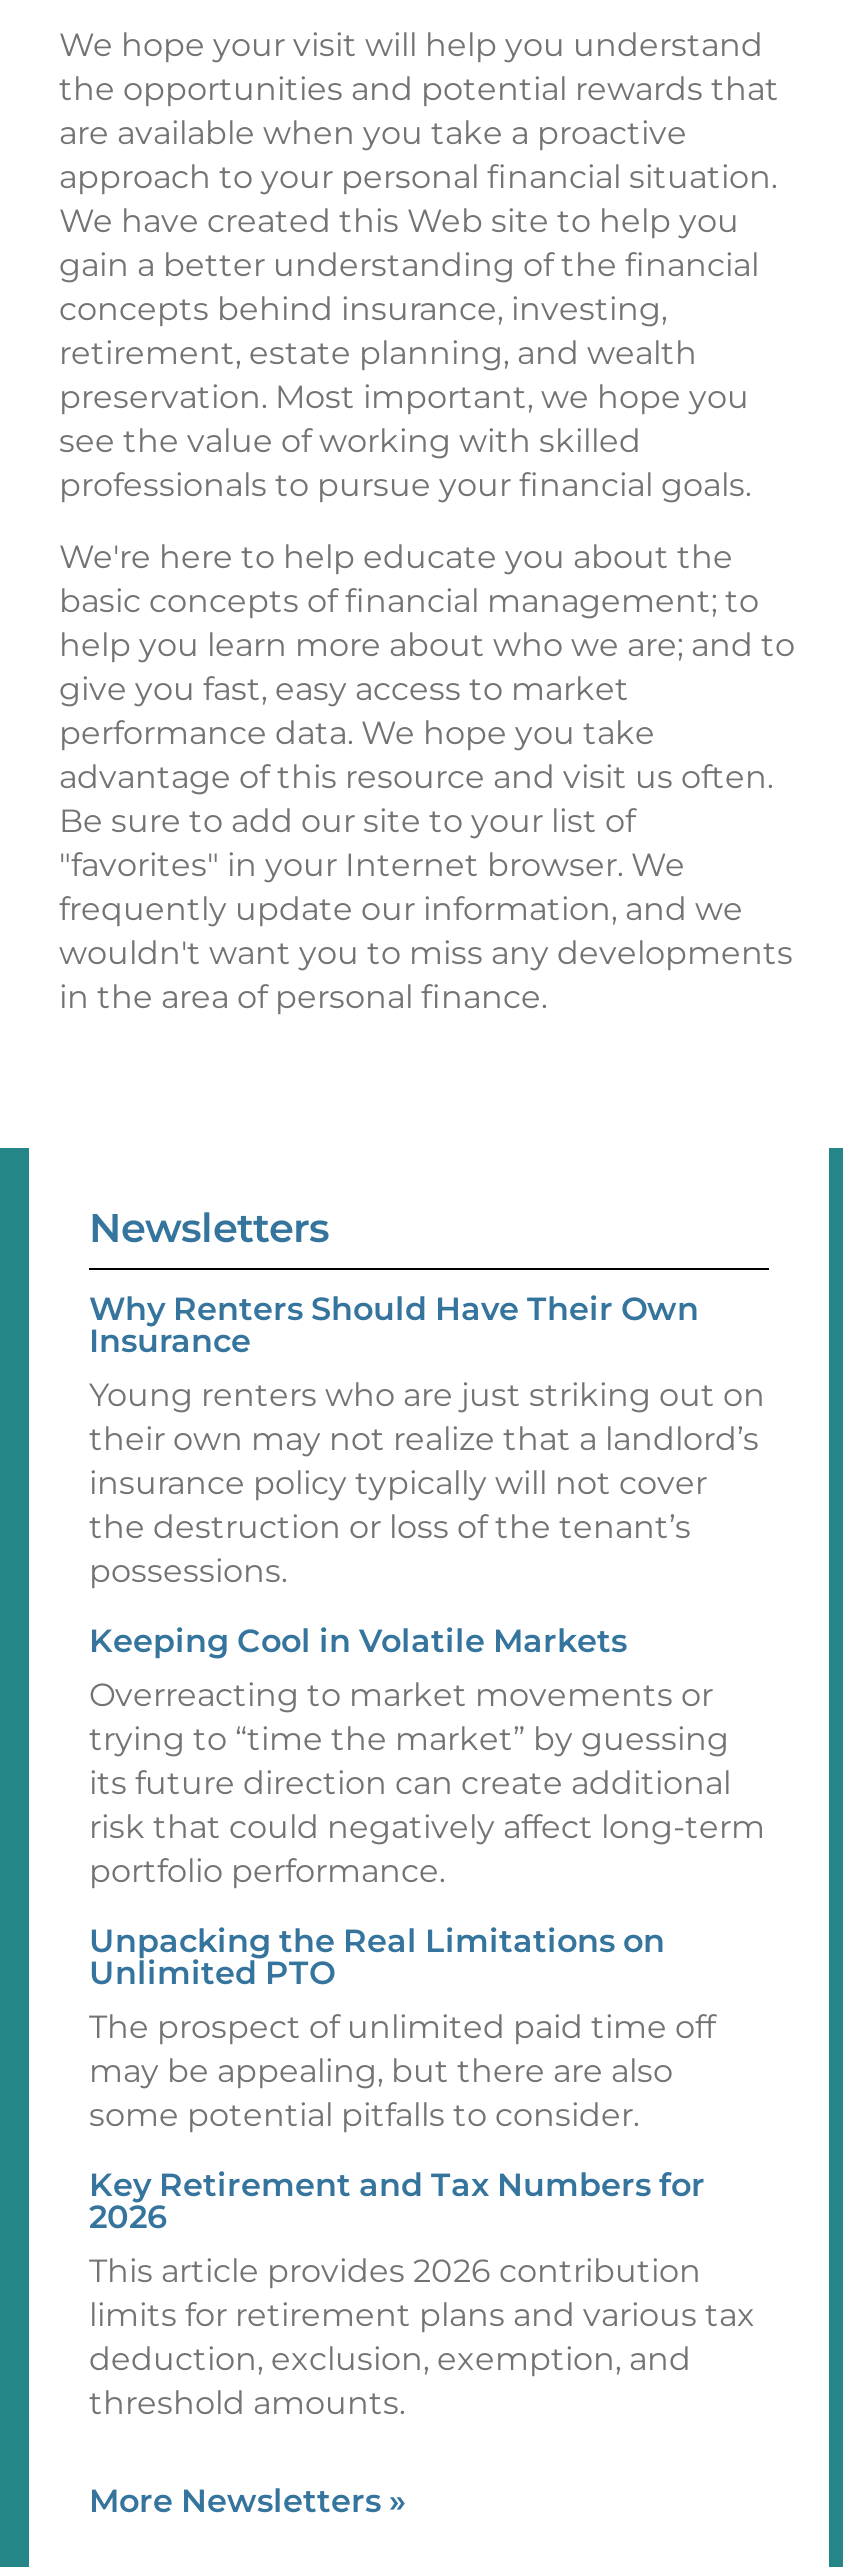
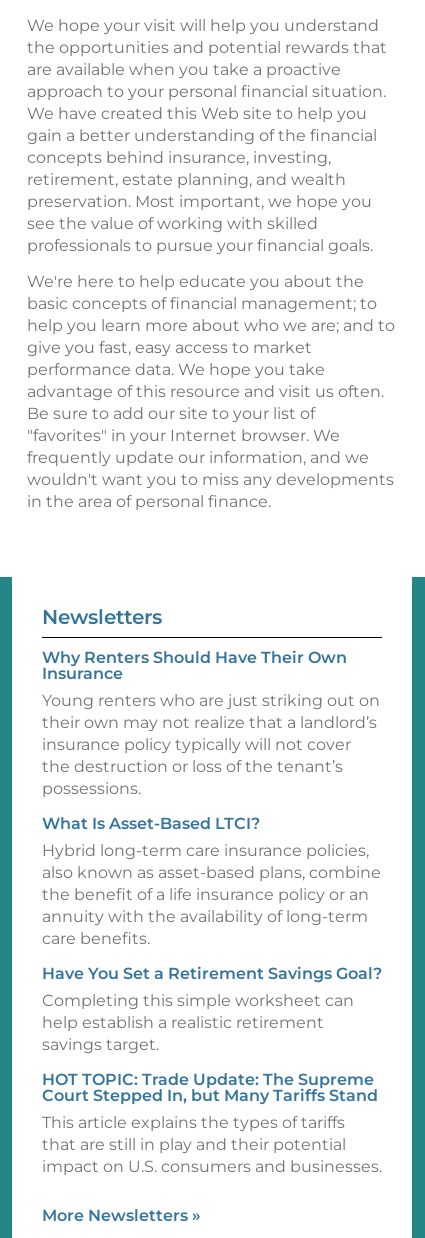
- Keeping Cool in Volatile Markets
- Overreacting to market movements or
- trying to “time the market” by guessing
- its future direction can create additional
- risk that could negatively affect long-term
- portfolio performance.
+ What Is Asset-Based LTCI?
+ Hybrid long-term care insurance policies,
+ also known as asset-based plans, combine
+ the benefit of a life insurance policy or an
+ annuity with the availability of long-term
+ care benefits.

- Unpacking the Real Limitations on
- Unlimited PTO
- The prospect of unlimited paid time off
- may be appealing, but there are also
- some potential pitfalls to consider.
+ Have You Set a Retirement Savings Goal?
+ Completing this simple worksheet can
+ help establish a realistic retirement
+ savings target.

- Key Retirement and Tax Numbers for
- 2026
- This article provides 2026 contribution
- limits for retirement plans and various tax
- deduction, exclusion, exemption, and
- threshold amounts.
+ HOT TOPIC: Trade Update: The Supreme
+ Court Stepped In, but Many Tariffs Stand
+ This article explains the types of tariffs
+ that are still in play and their potential
+ impact on U.S. consumers and businesses.
